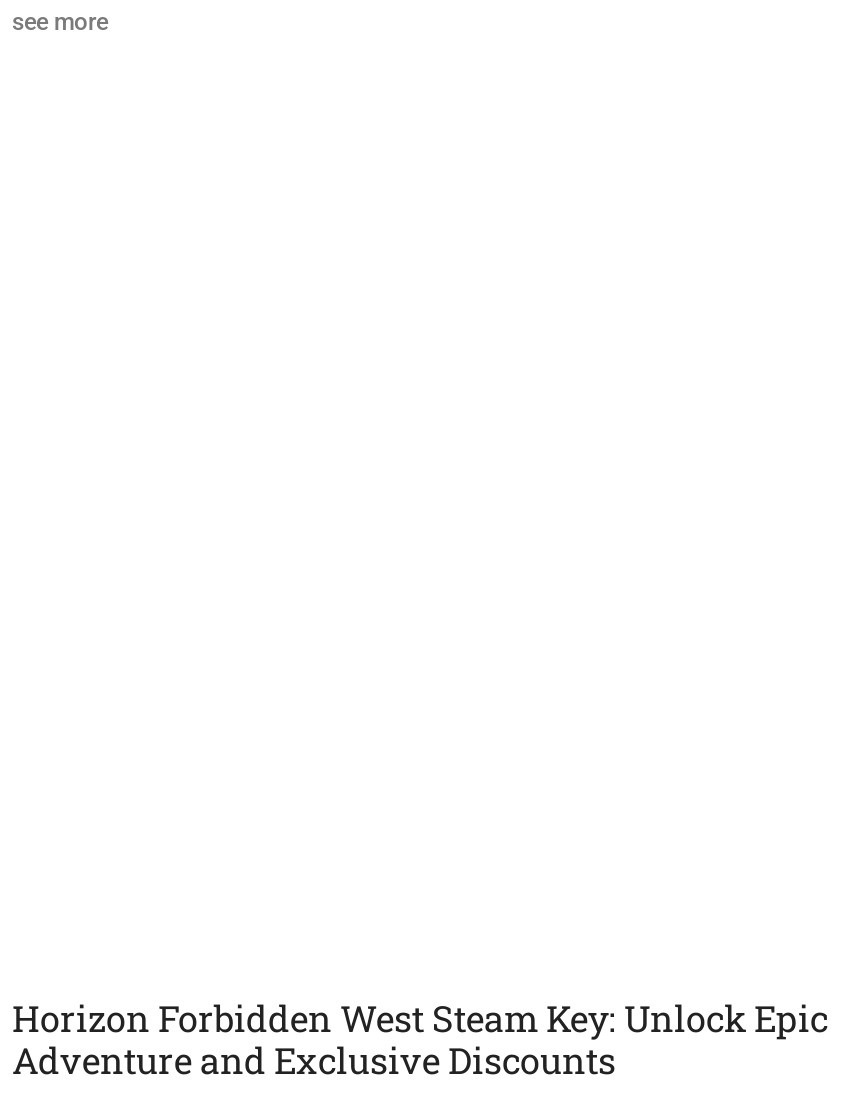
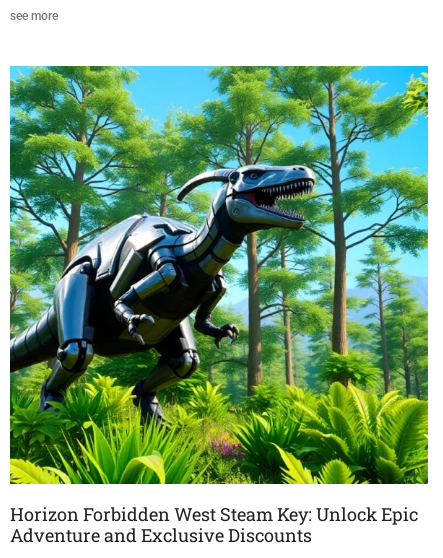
+ [image]
